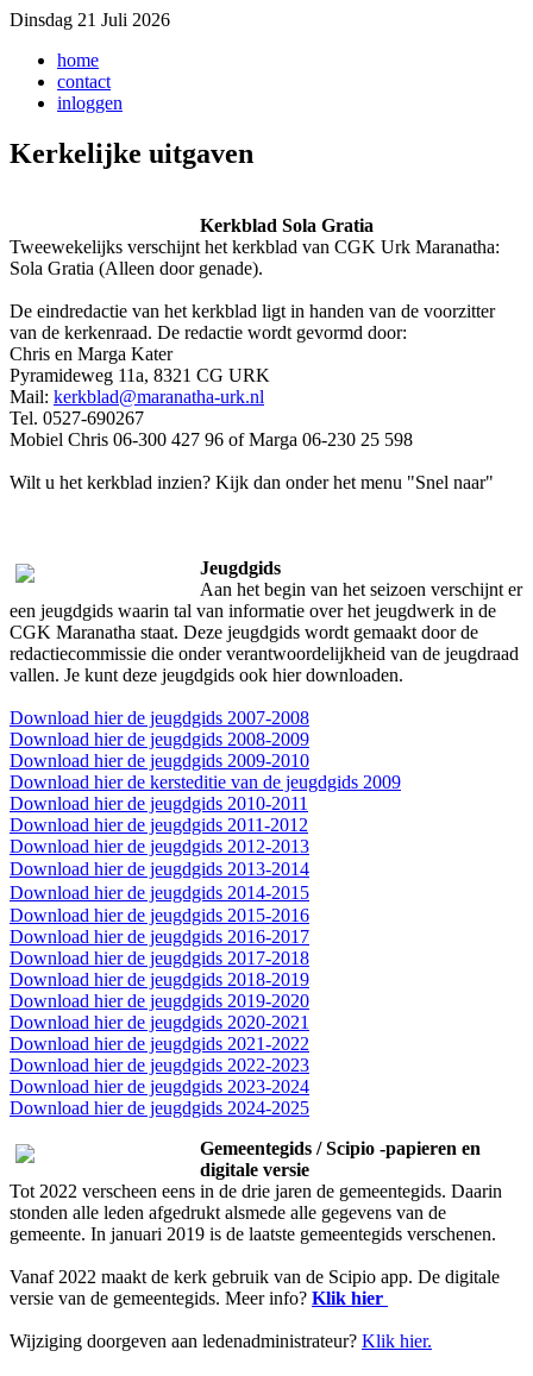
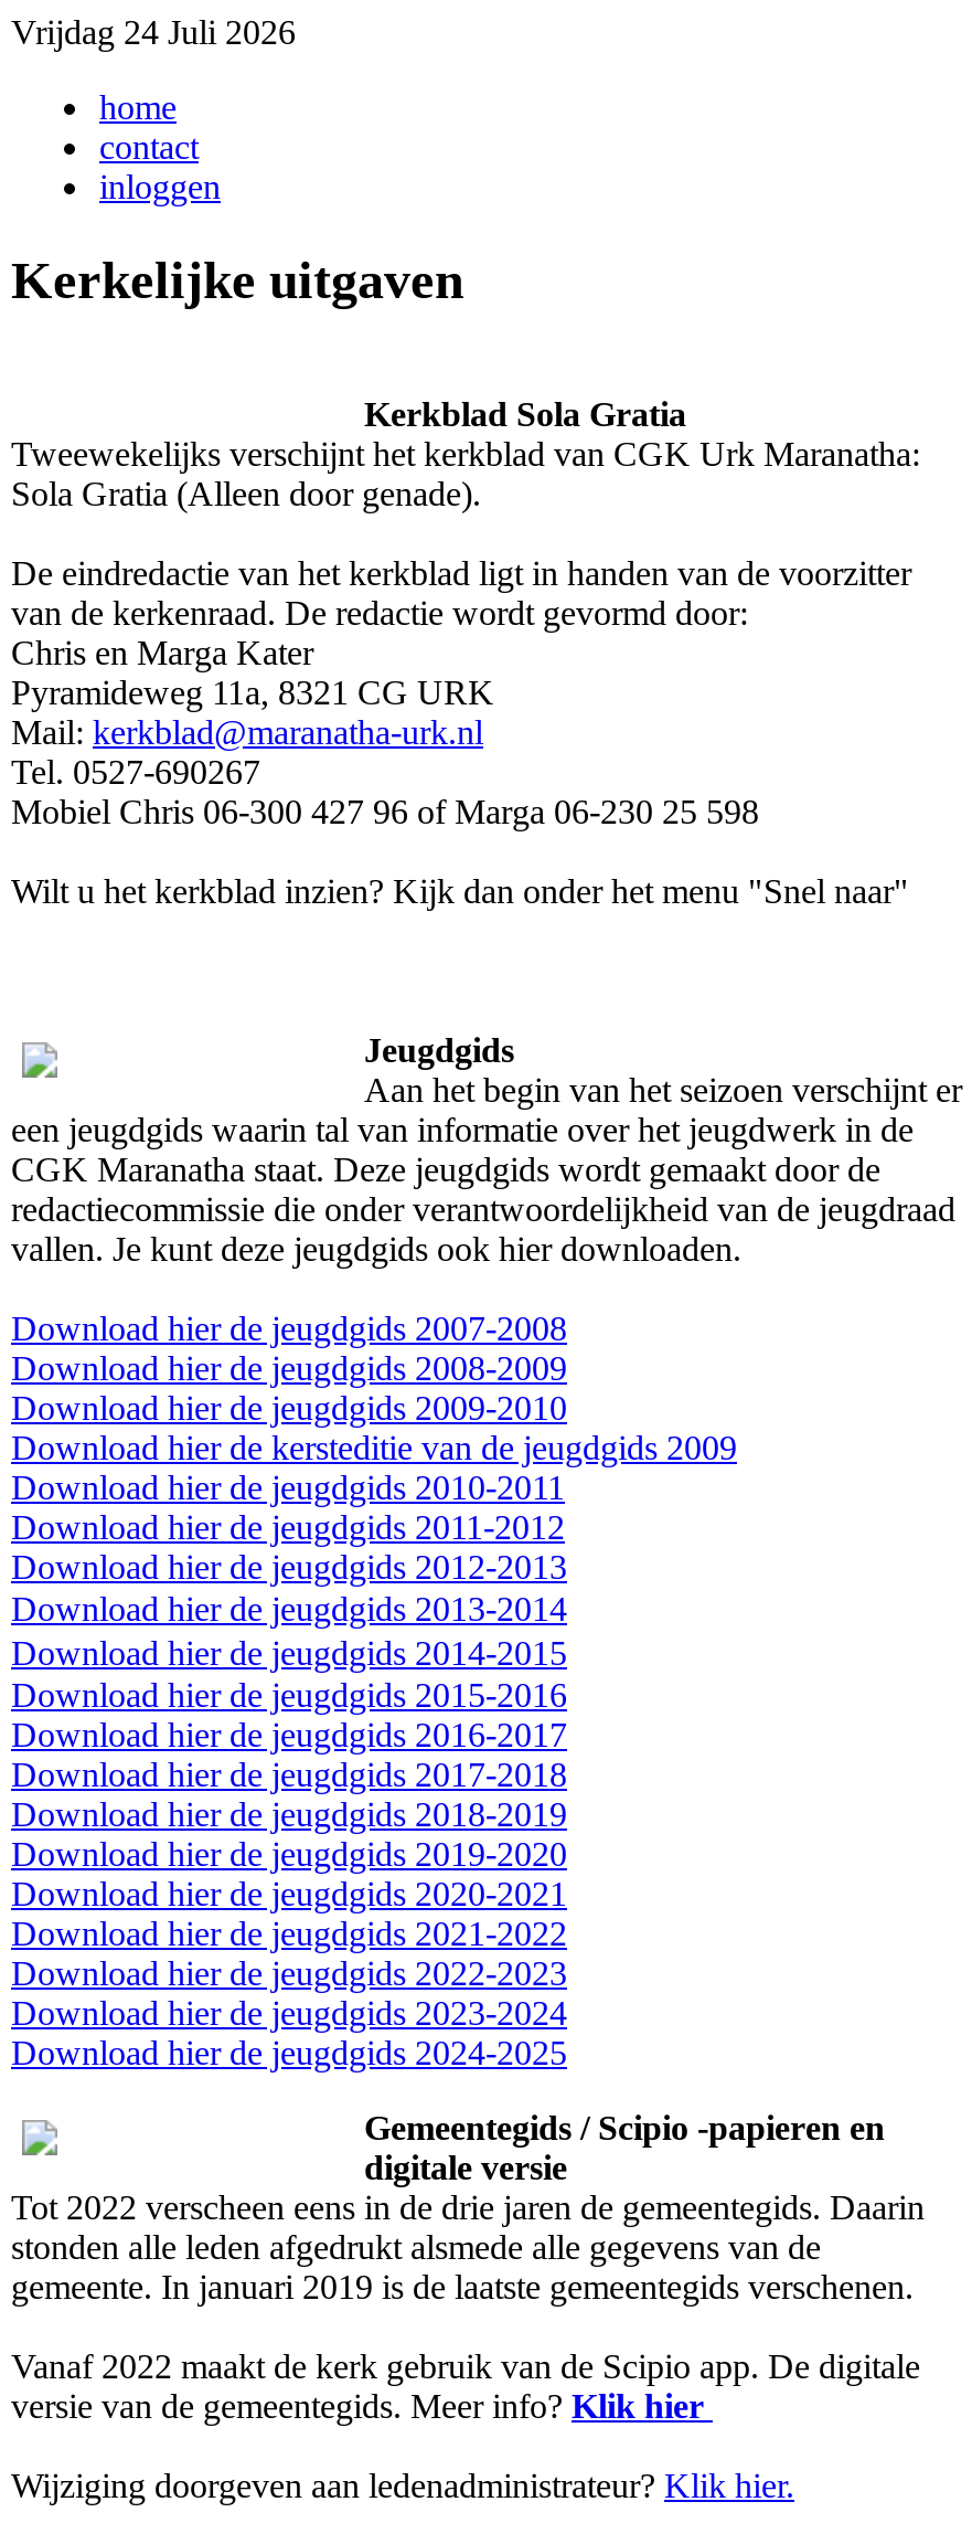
- Dinsdag 21 Juli 2026
+ Vrijdag 24 Juli 2026
